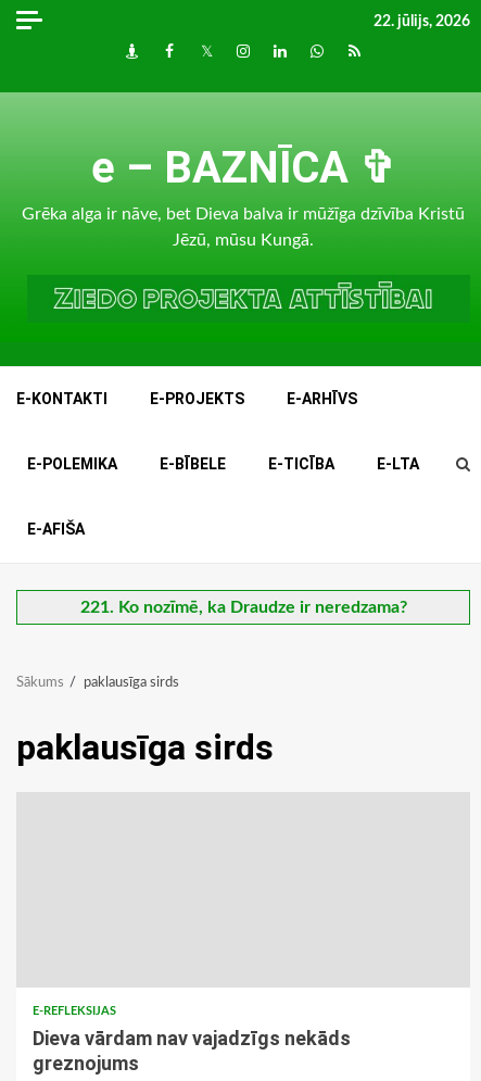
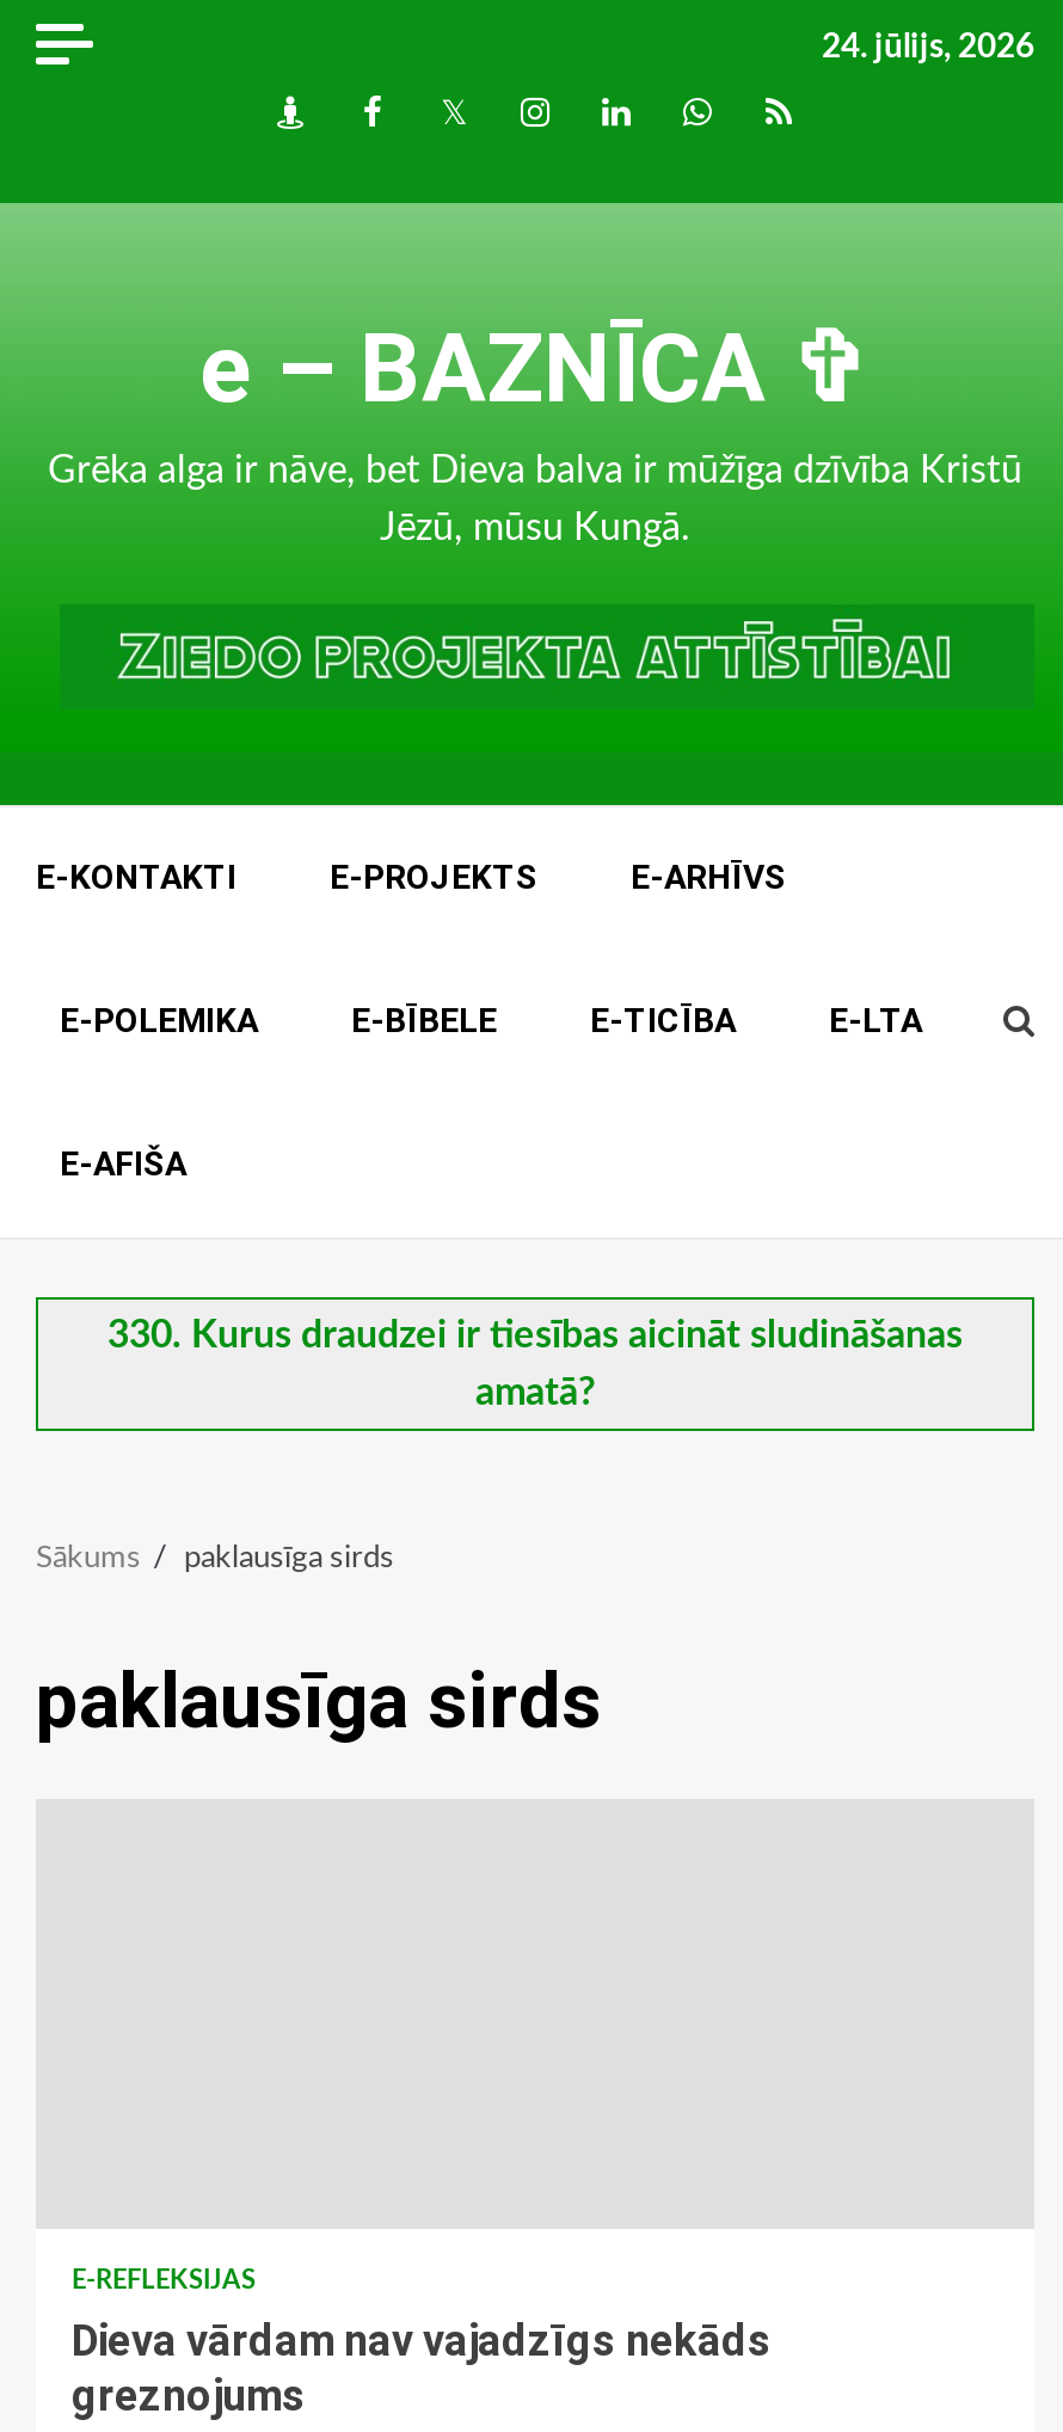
- 22. jūlijs, 2026
+ 24. jūlijs, 2026

- 221. Ko nozīmē, ka Draudze ir neredzama?
+ 330. Kurus draudzei ir tiesības aicināt sludināšanas
+ amatā?
